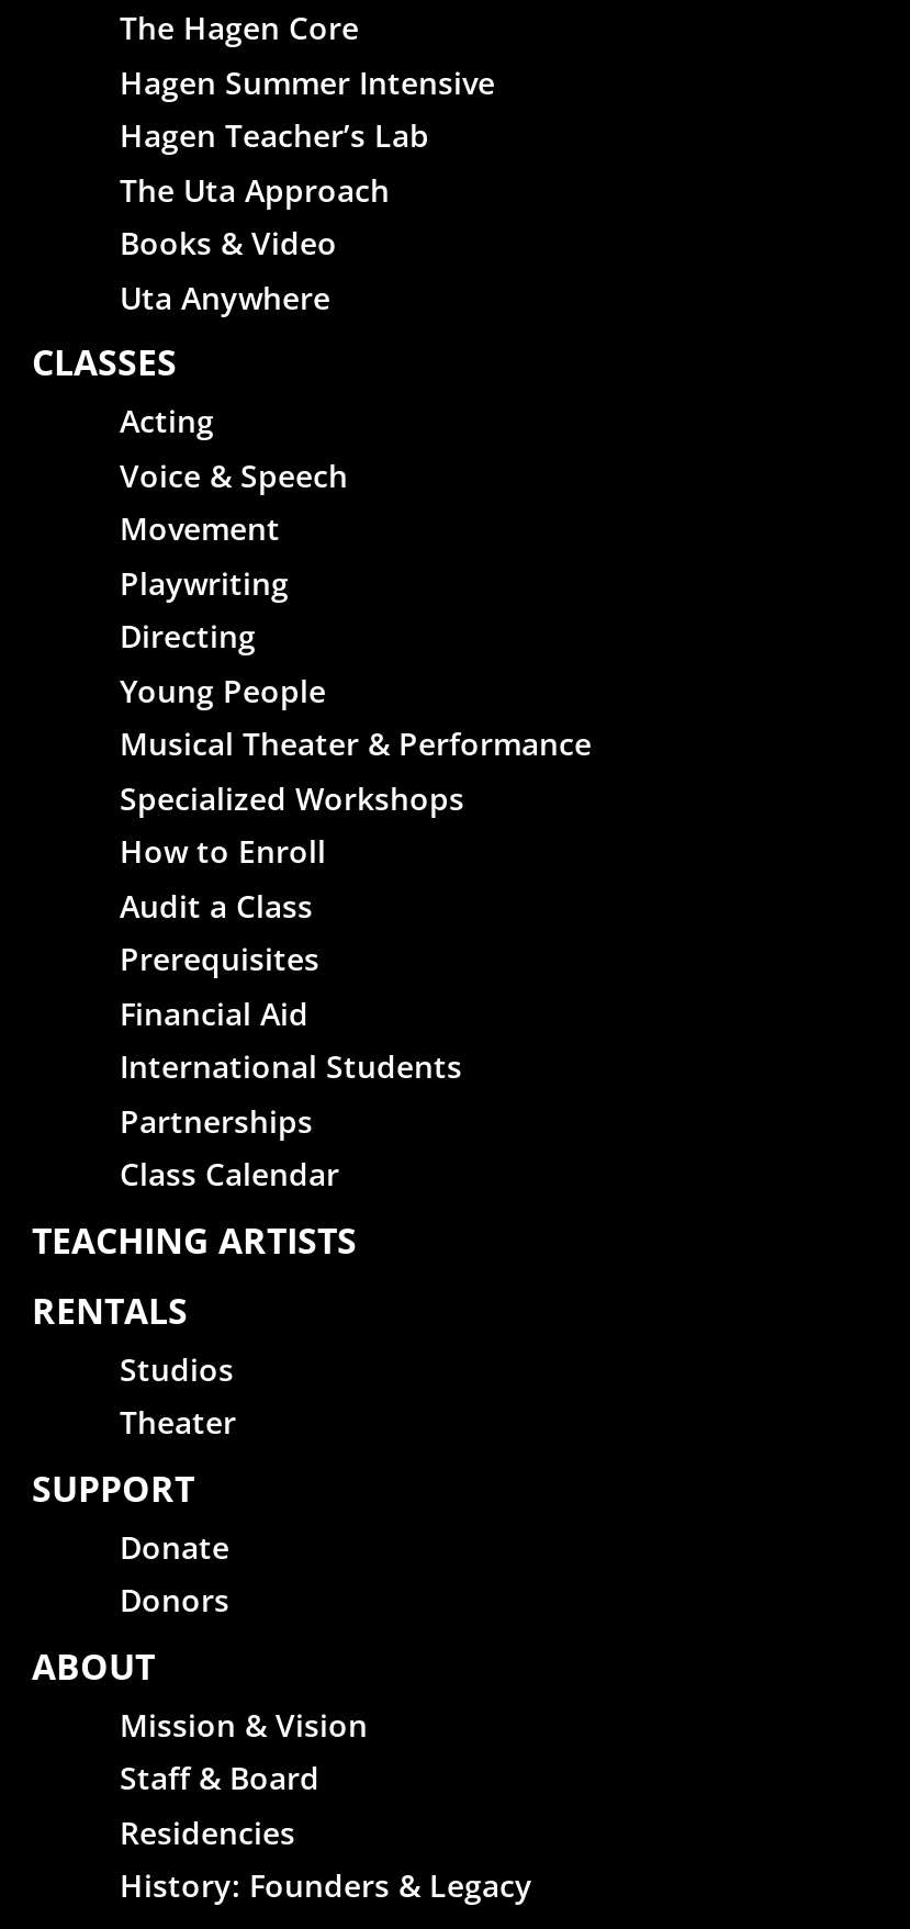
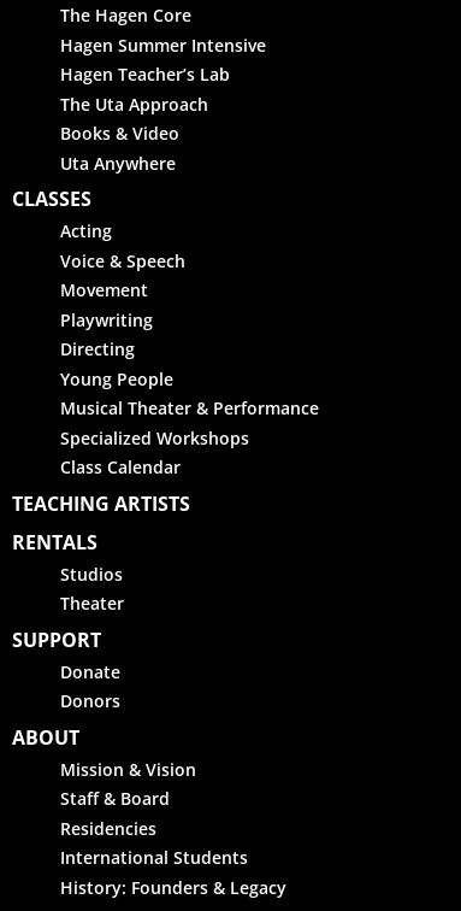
- How to Enroll
- Audit a Class
- Prerequisites
- Financial Aid
- Partnerships

moved down: International Students

moved up: Class Calendar | TEACHING ARTISTS | RENTALS | ... | Staff & Board | Residencies
